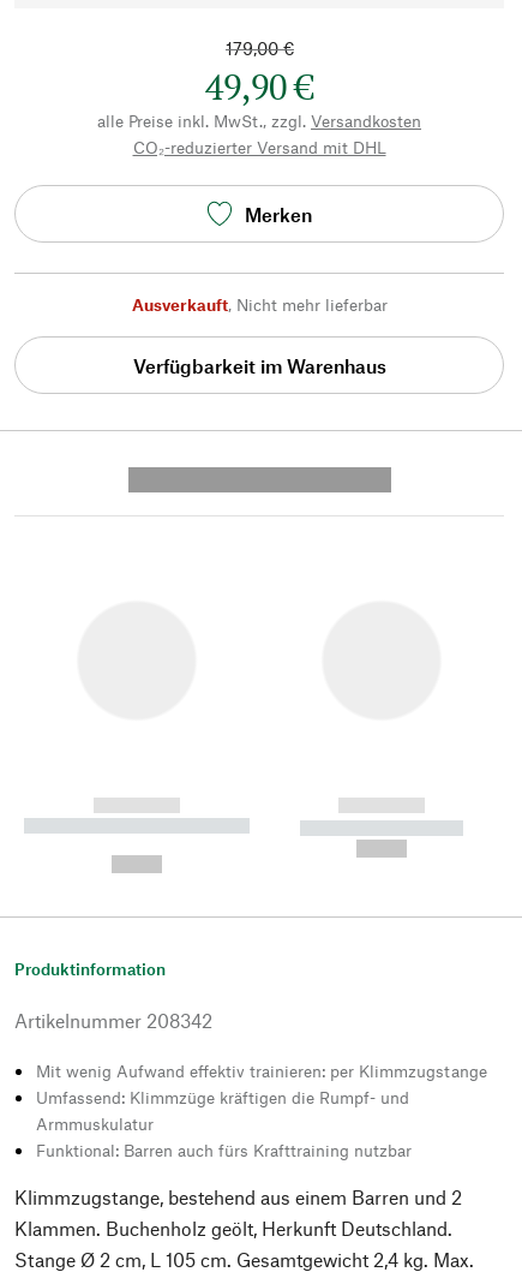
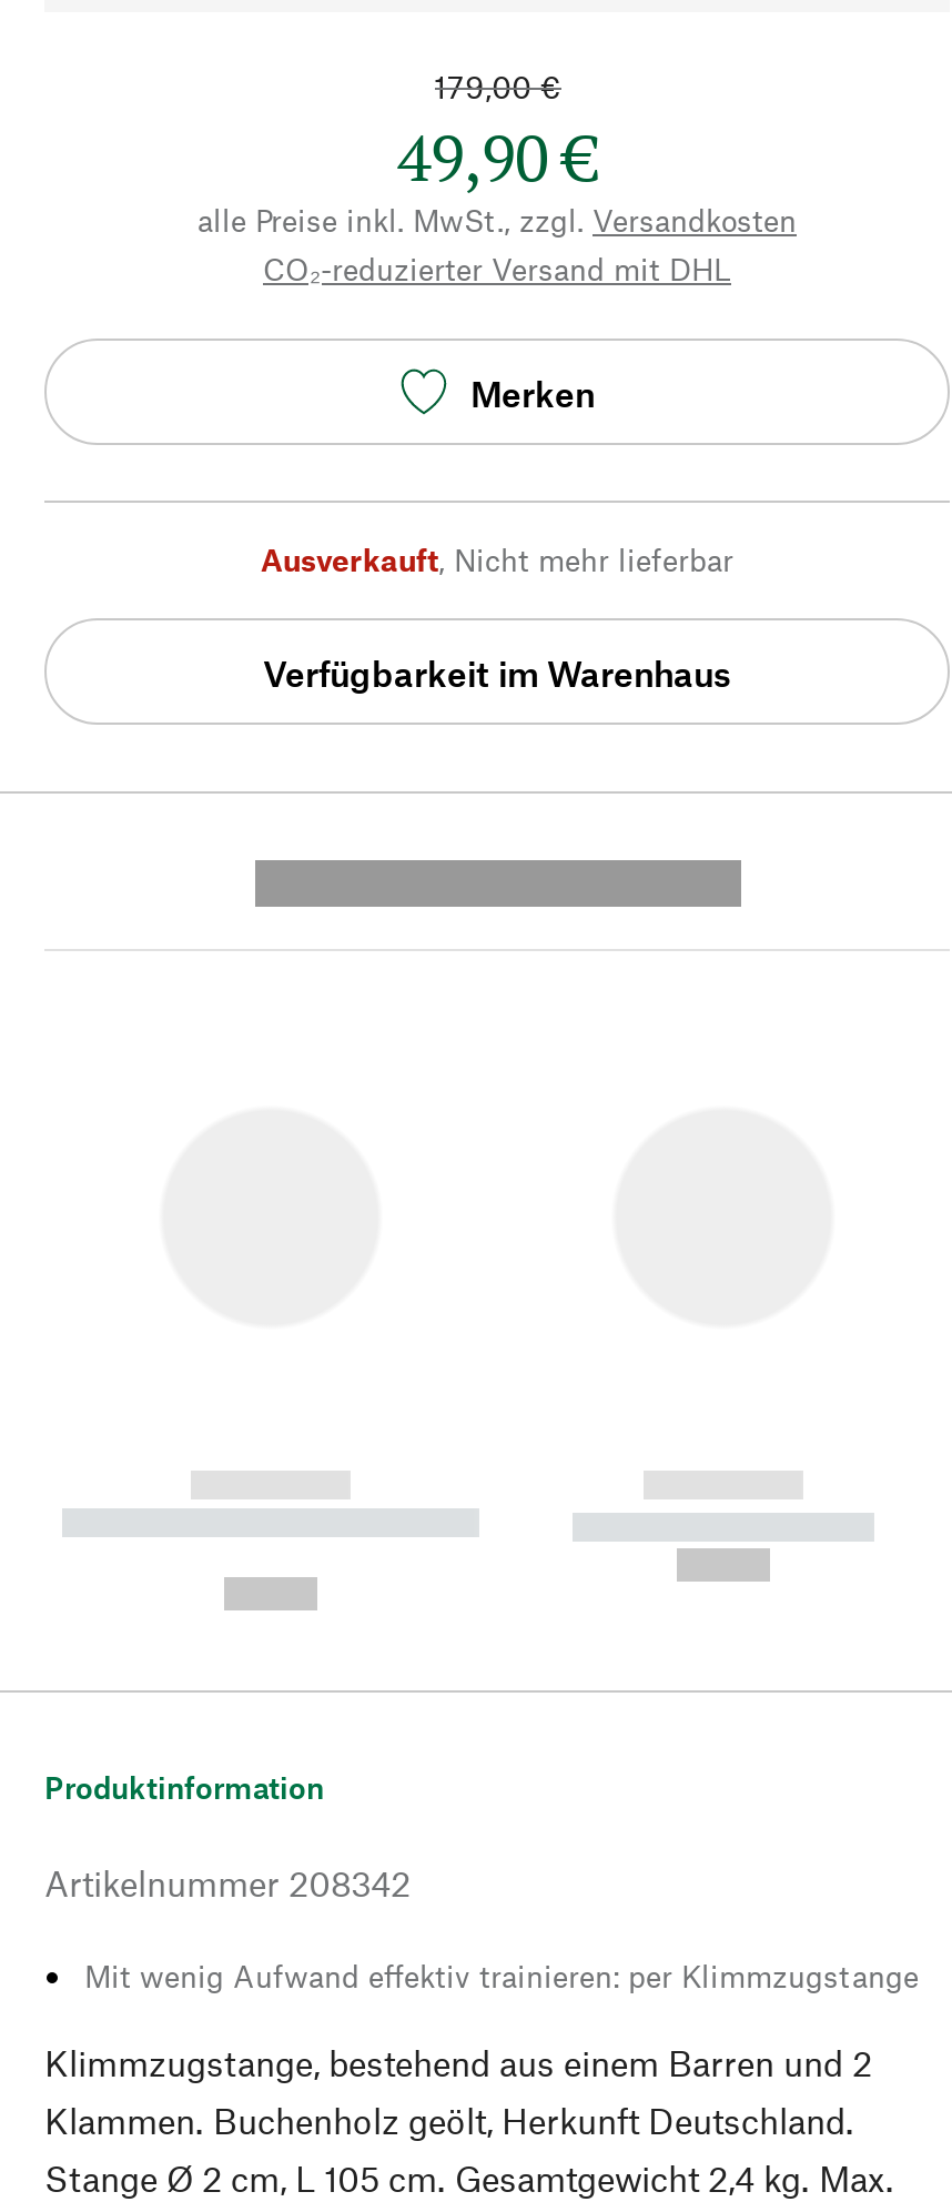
- Umfassend: Klimmzüge kräftigen die Rumpf- und
- Armmuskulatur
- Funktional: Barren auch fürs Krafttraining nutzbar
